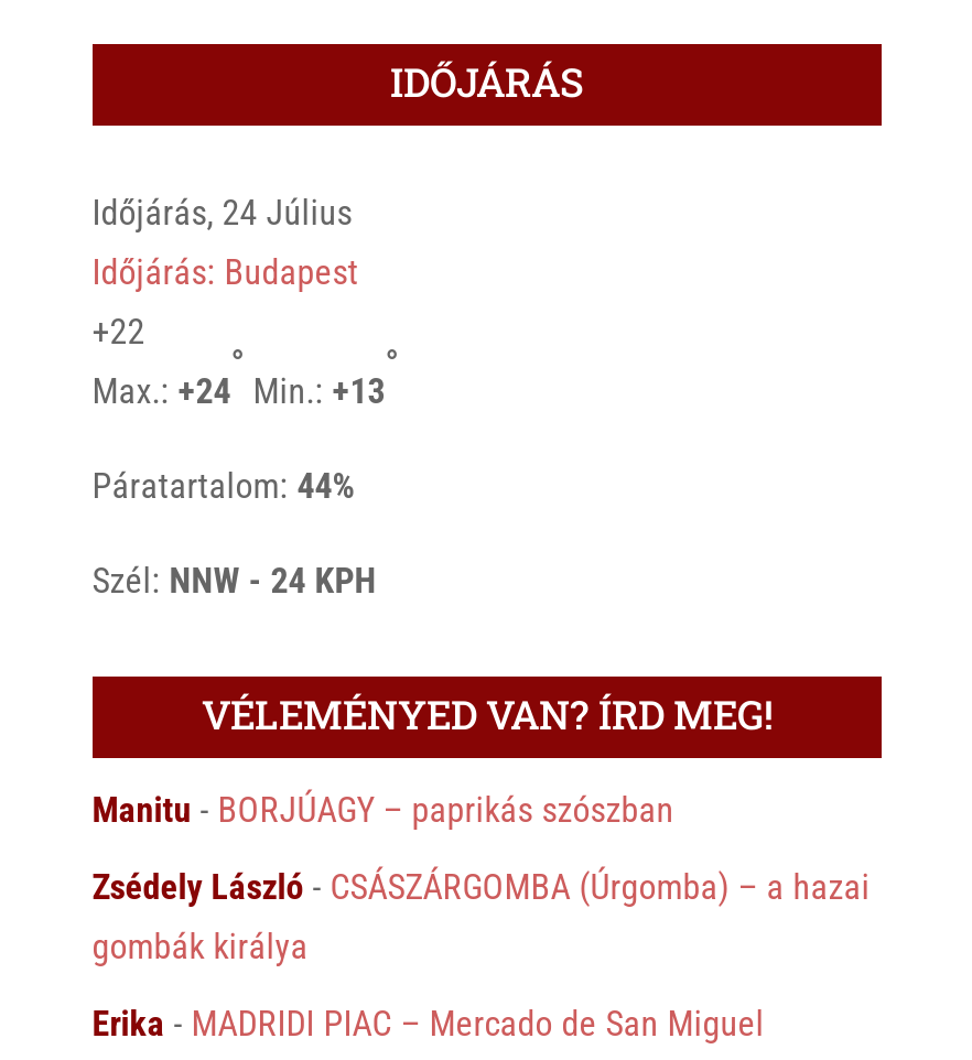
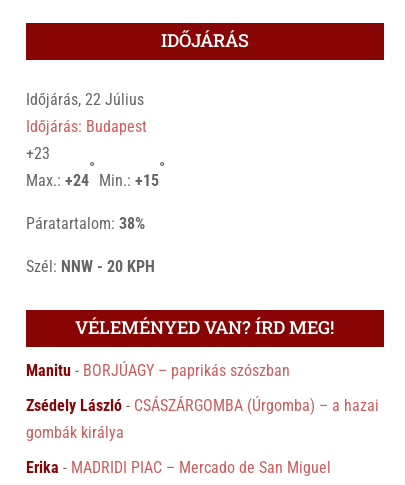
- Időjárás, 24 Július
+ Időjárás, 22 Július

- +22
+ +23

- Max.: +24 Min.: +13
+ Max.: +24 Min.: +15

- Páratartalom: 44%
+ Páratartalom: 38%

- Szél: NNW - 24 KPH
+ Szél: NNW - 20 KPH
